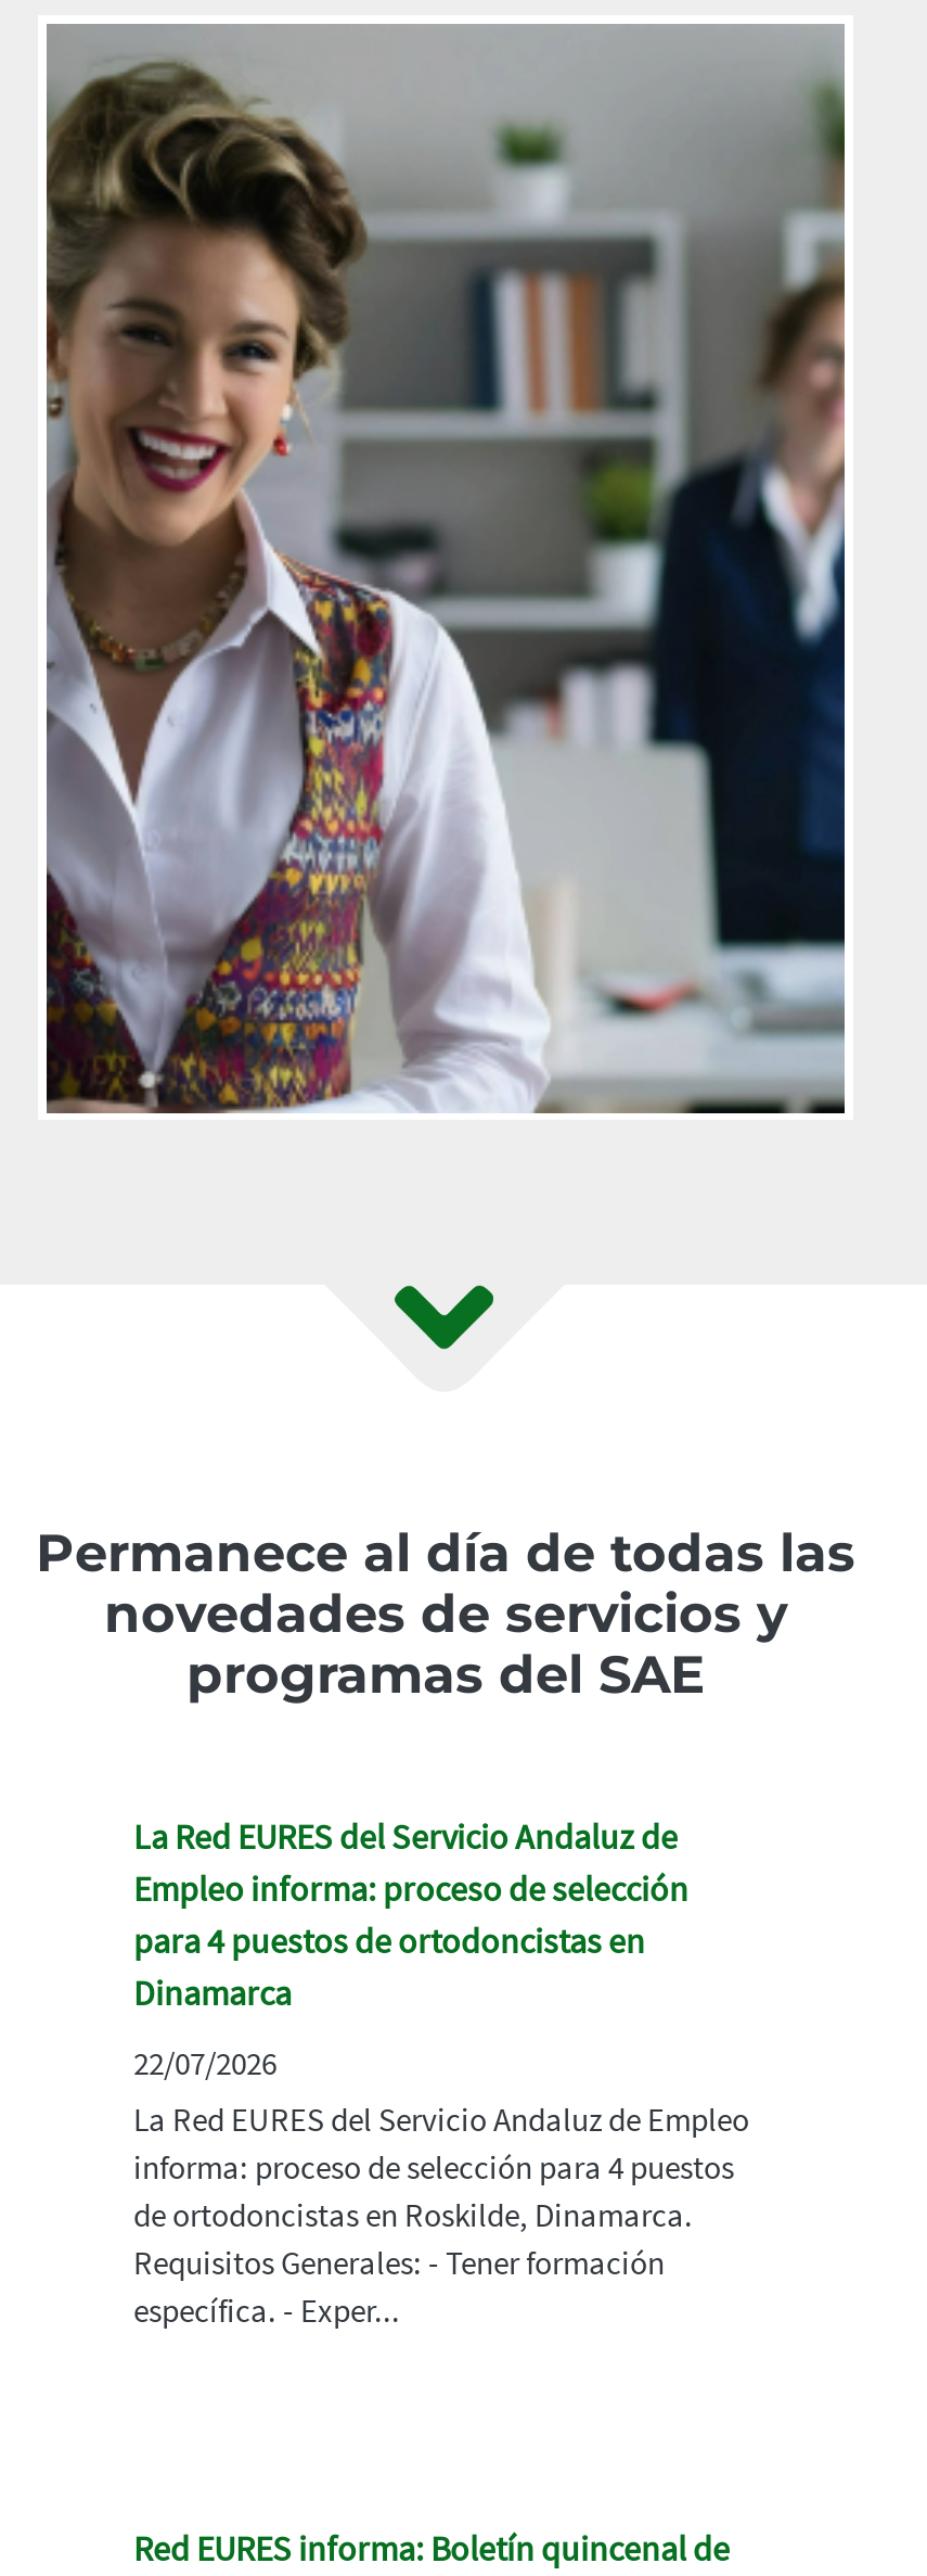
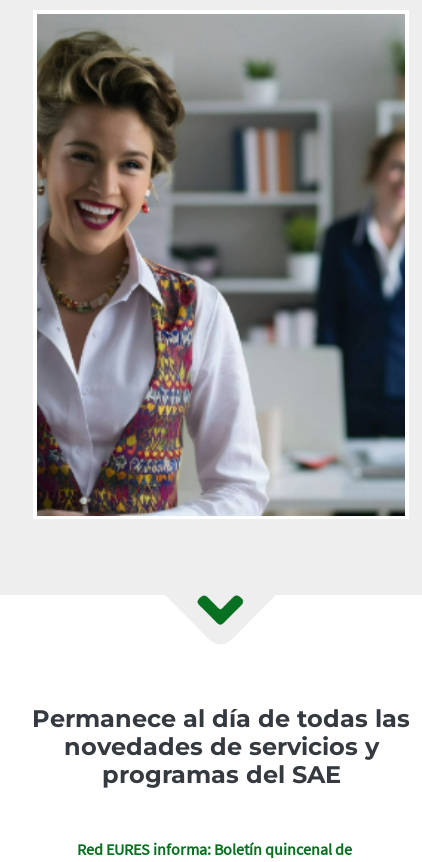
- La Red EURES del Servicio Andaluz de
- Empleo informa: proceso de selección
- para 4 puestos de ortodoncistas en
- Dinamarca
- 22/07/2026
- La Red EURES del Servicio Andaluz de Empleo
- informa: proceso de selección para 4 puestos
- de ortodoncistas en Roskilde, Dinamarca.
- Requisitos Generales: - Tener formación
- específica. - Exper...
